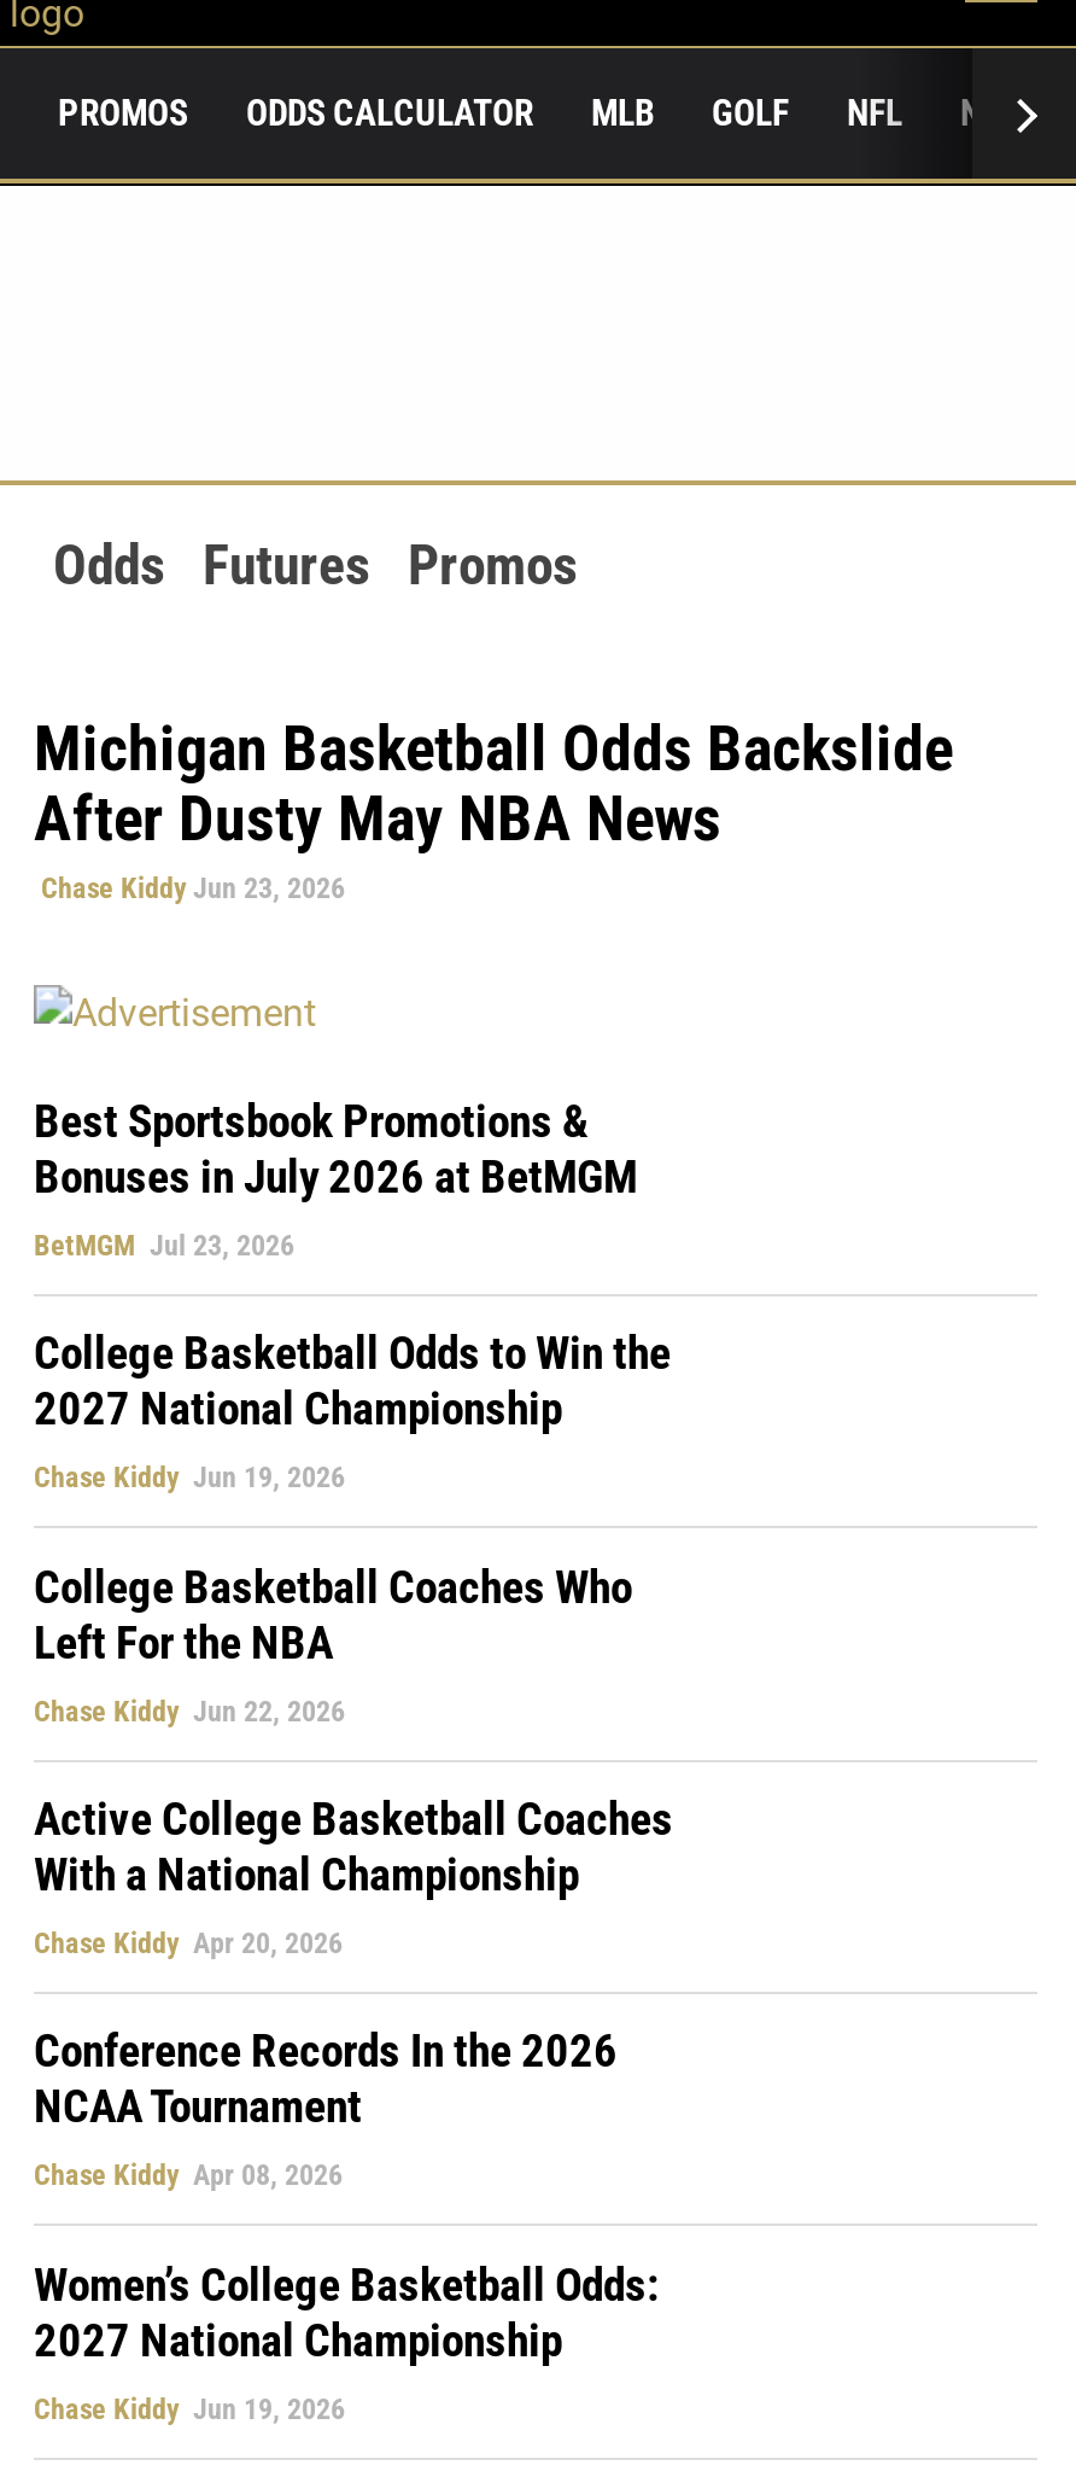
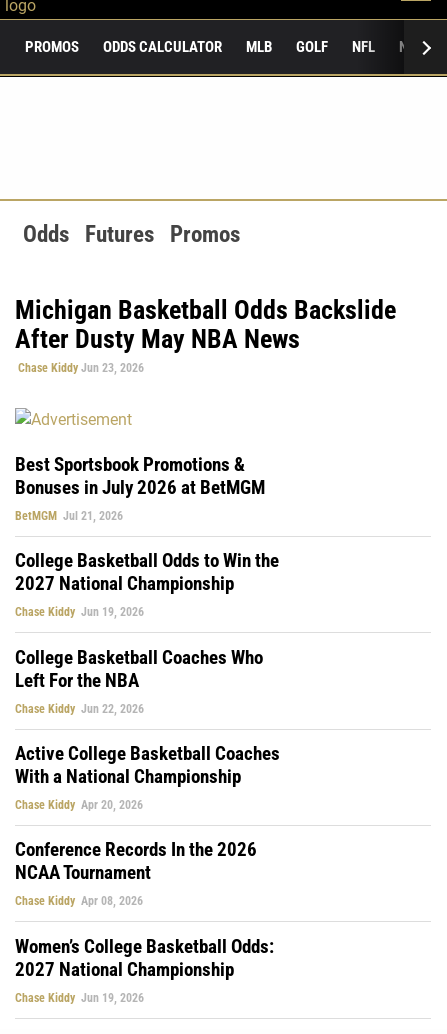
- BetMGM Jul 23, 2026
+ BetMGM Jul 21, 2026
